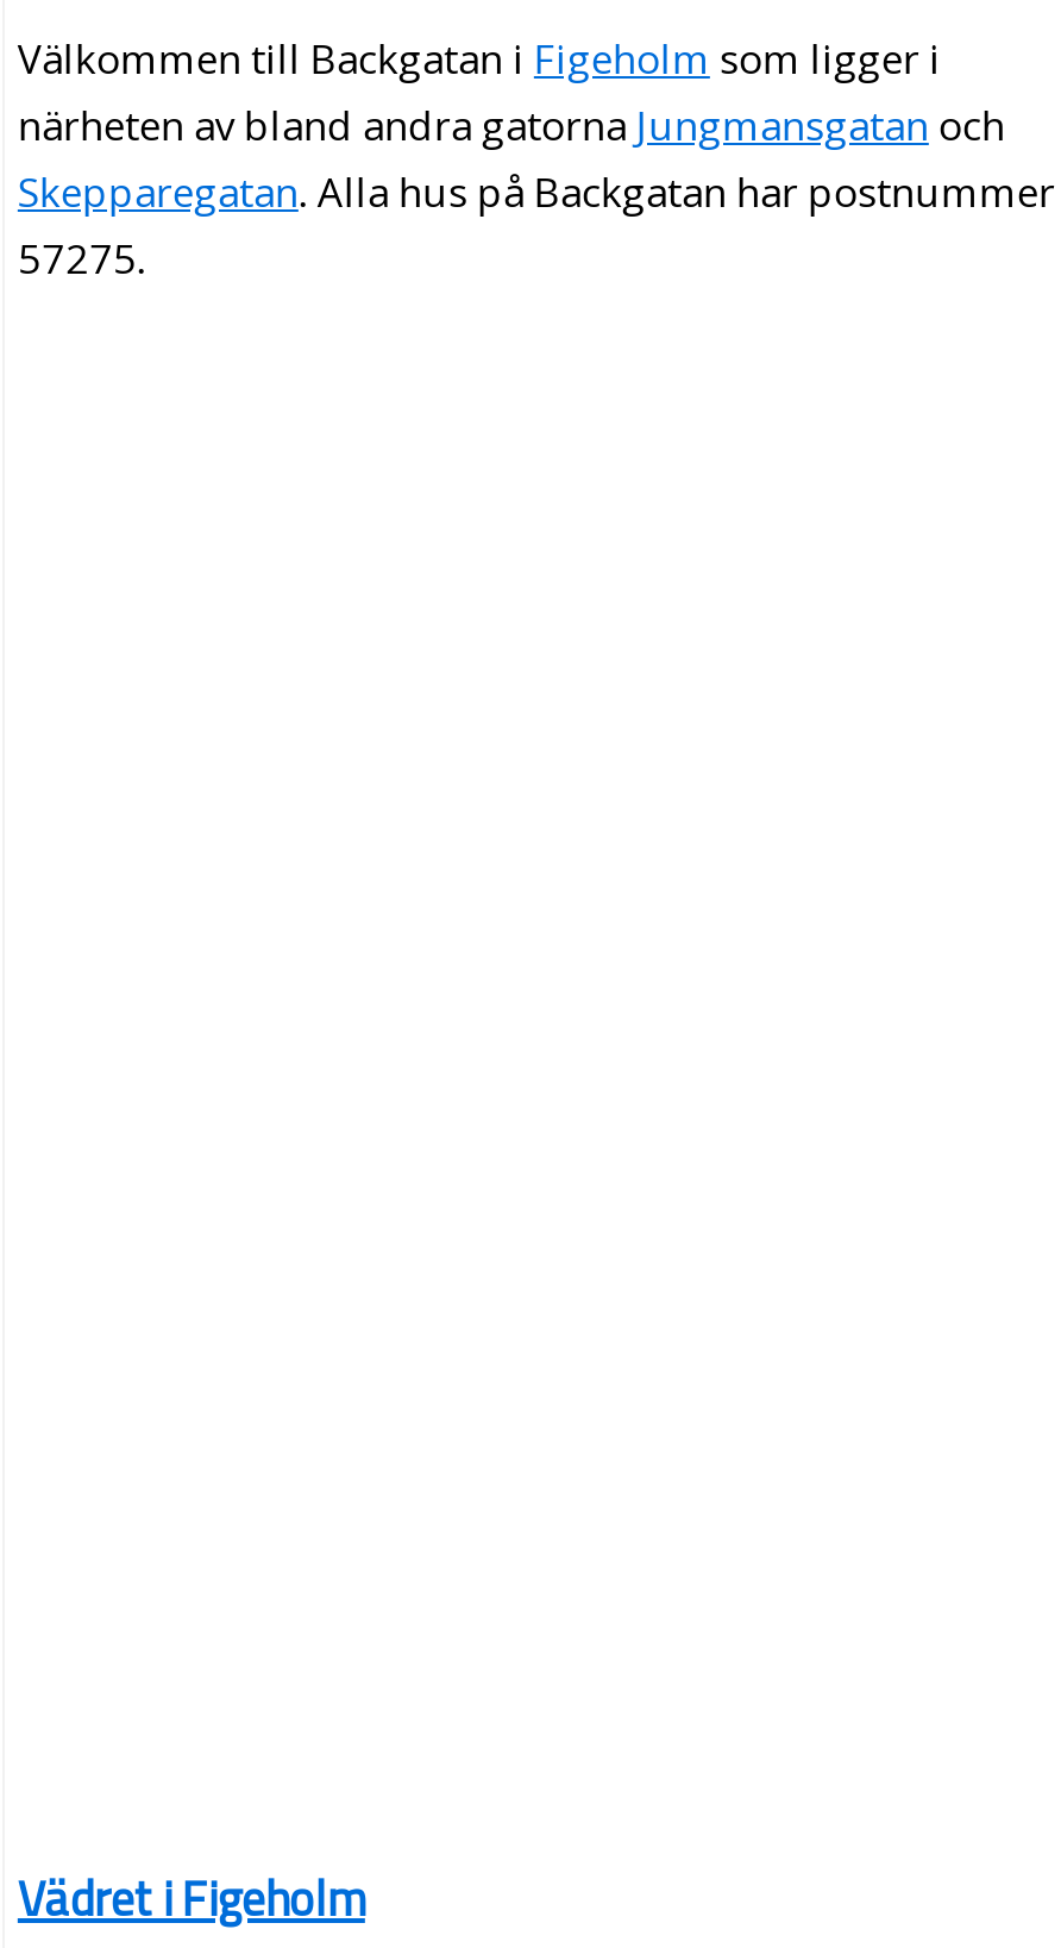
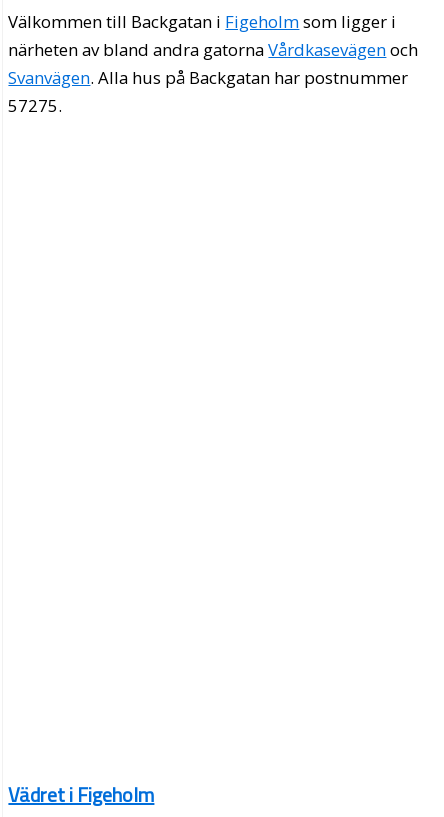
- närheten av bland andra gatorna Jungmansgatan och
+ närheten av bland andra gatorna Vårdkasevägen och

- Skepparegatan. Alla hus på Backgatan har postnummer
+ Svanvägen. Alla hus på Backgatan har postnummer
